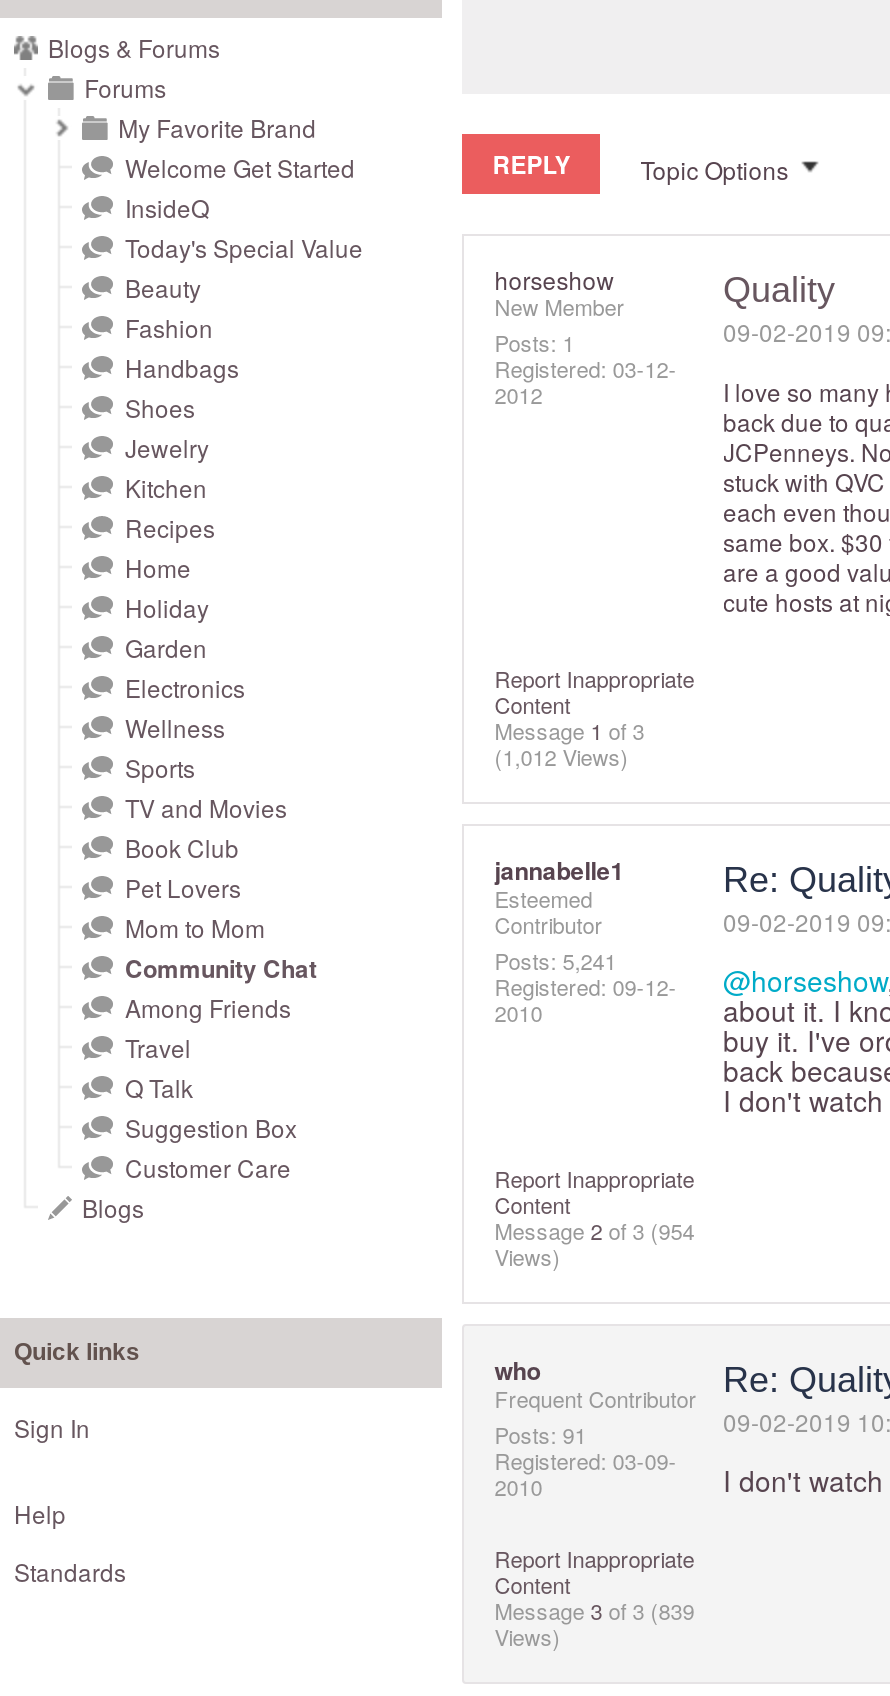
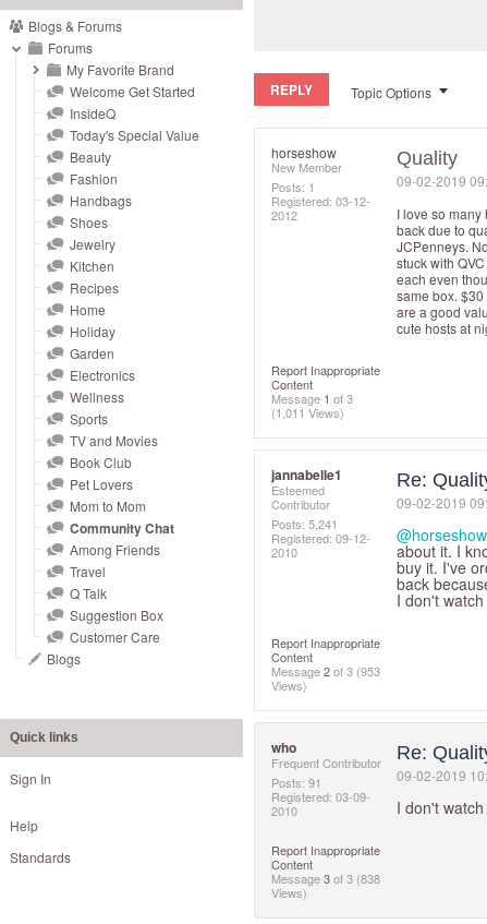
- (1,012 Views)
+ (1,011 Views)

- Message 2 of 3 (954
+ Message 2 of 3 (953

- Message 3 of 3 (839
+ Message 3 of 3 (838
